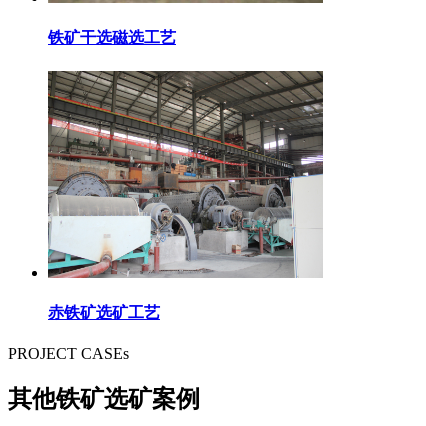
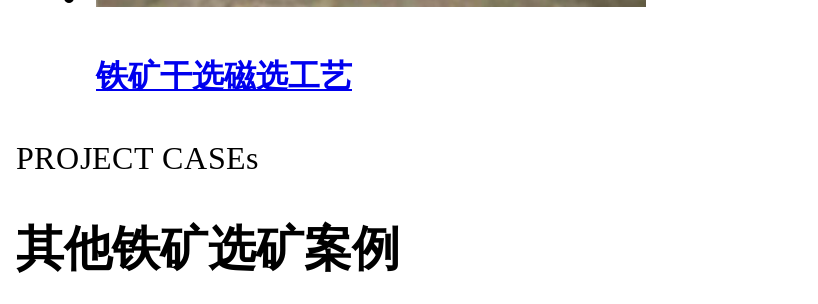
- [image]
- 赤铁矿选矿工艺
